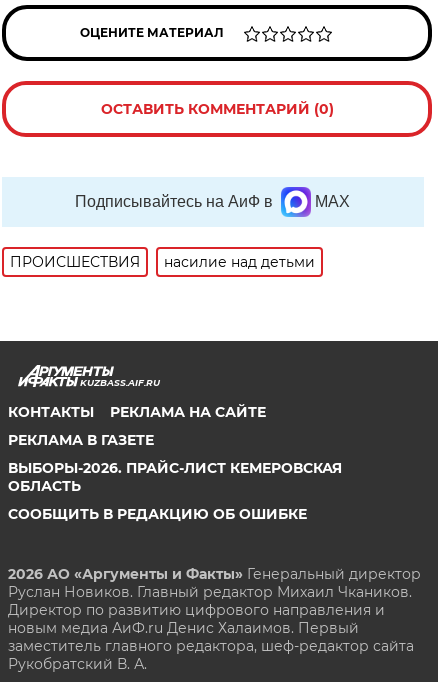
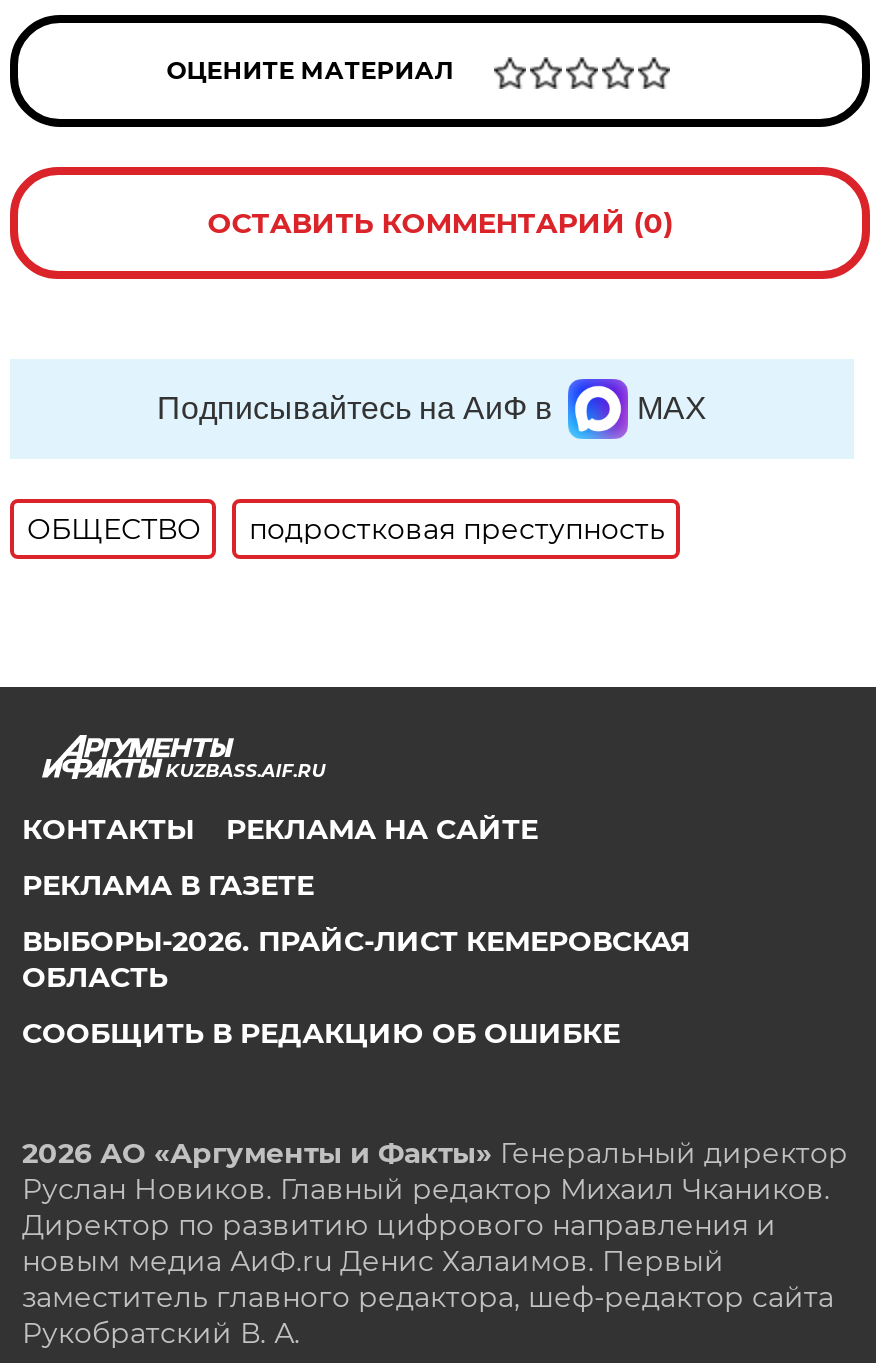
- ПРОИСШЕСТВИЯ
- насилие над детьми
+ ОБЩЕСТВО
+ подростковая преступность
